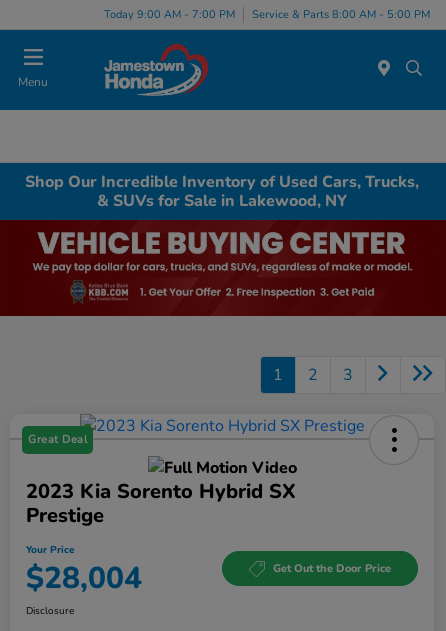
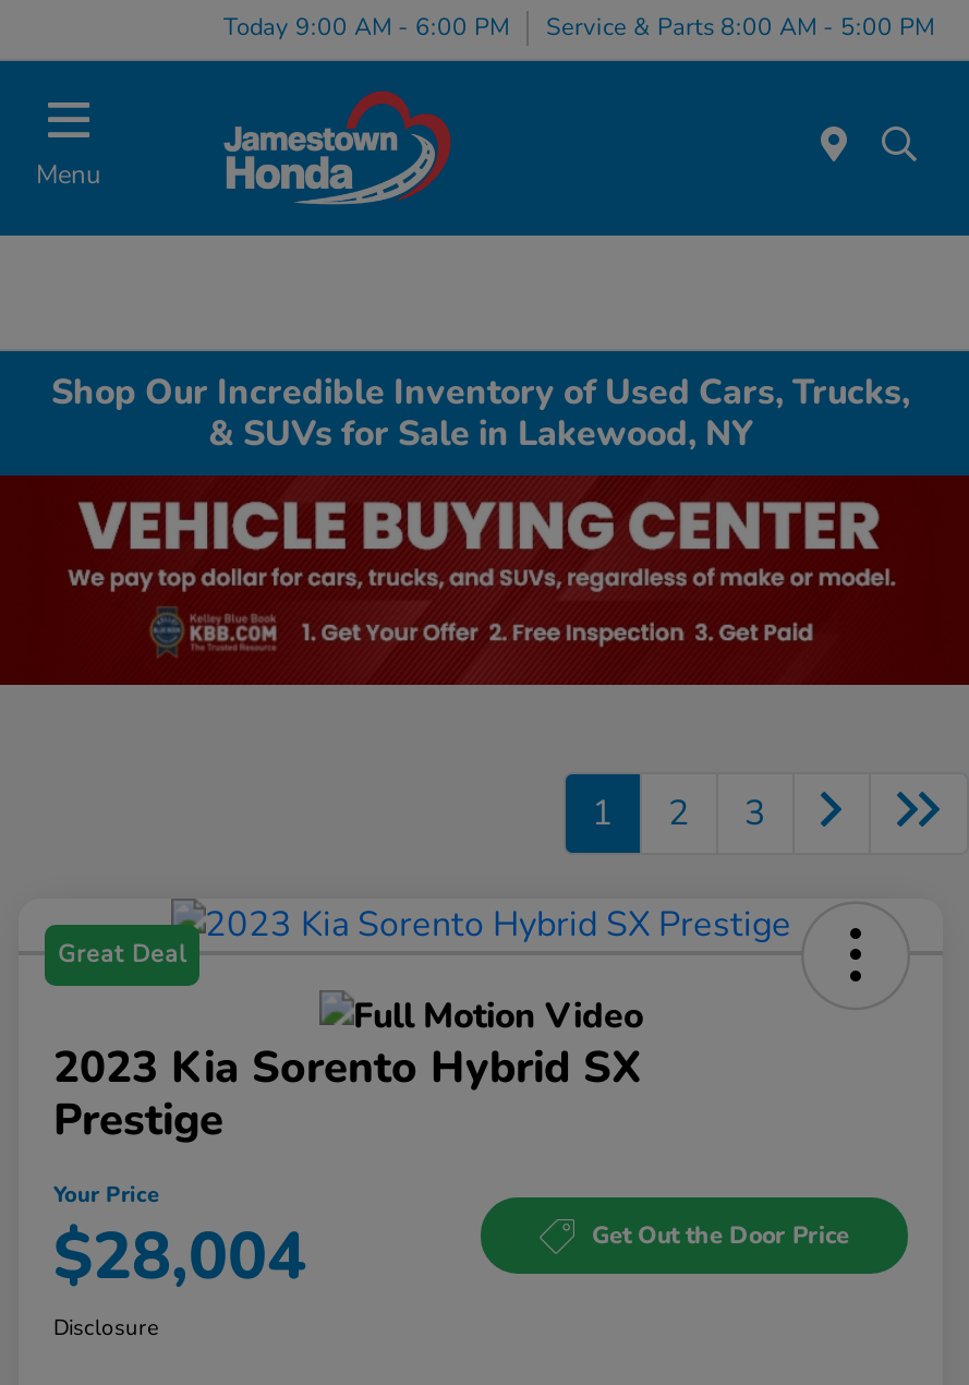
- Today 9:00 AM - 7:00 PM Service & Parts 8:00 AM - 5:00 PM
+ Today 9:00 AM - 6:00 PM Service & Parts 8:00 AM - 5:00 PM
